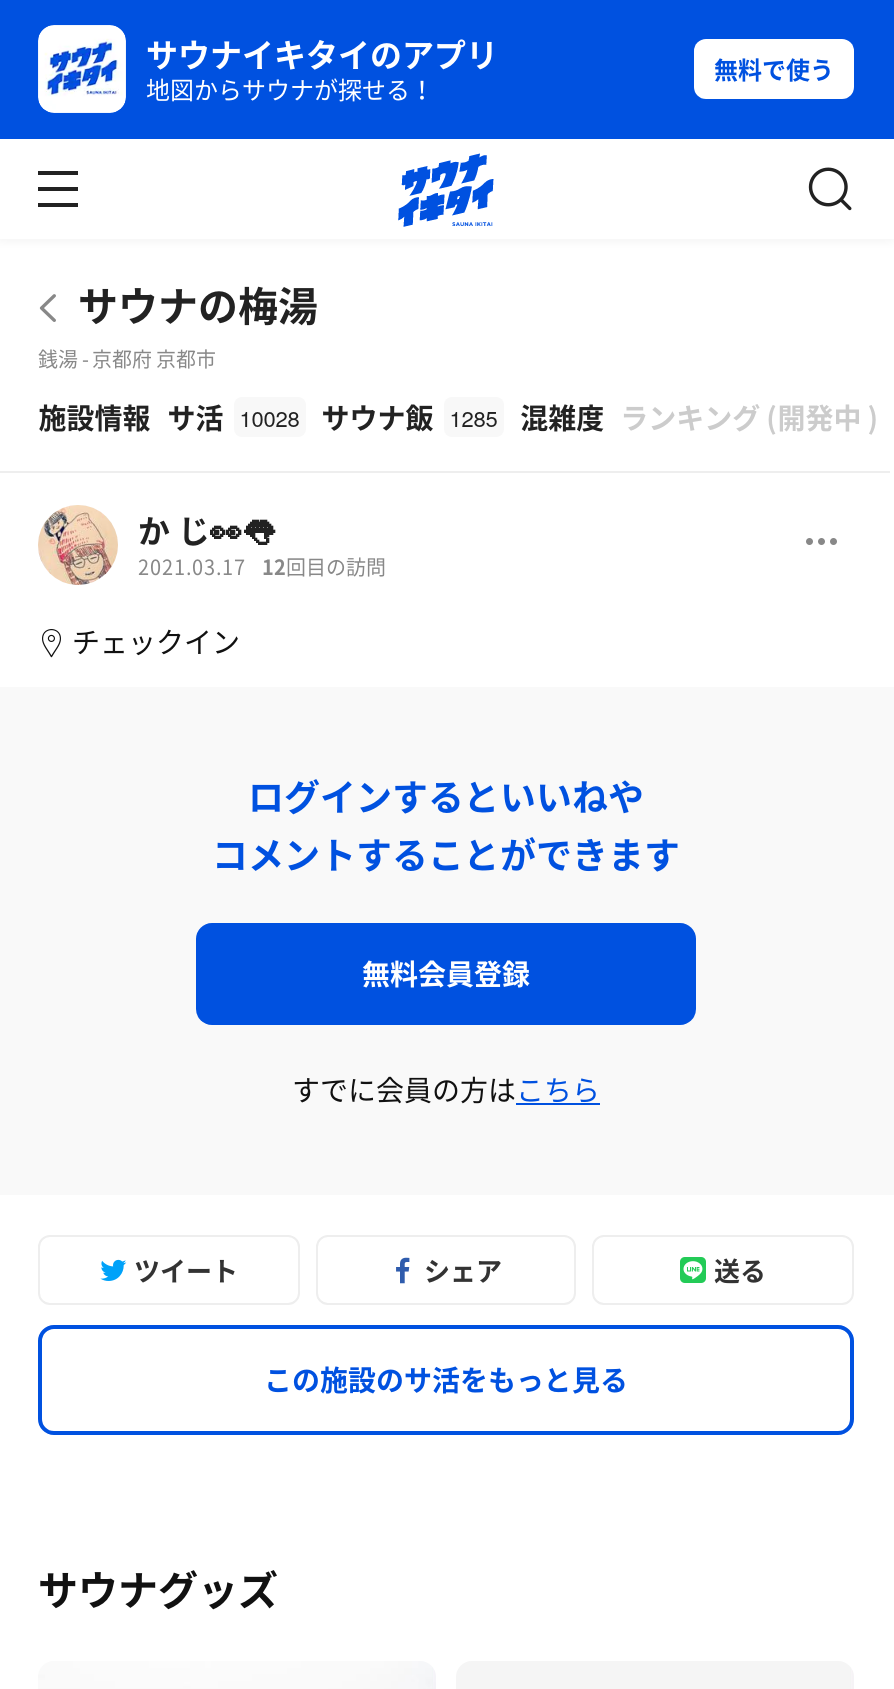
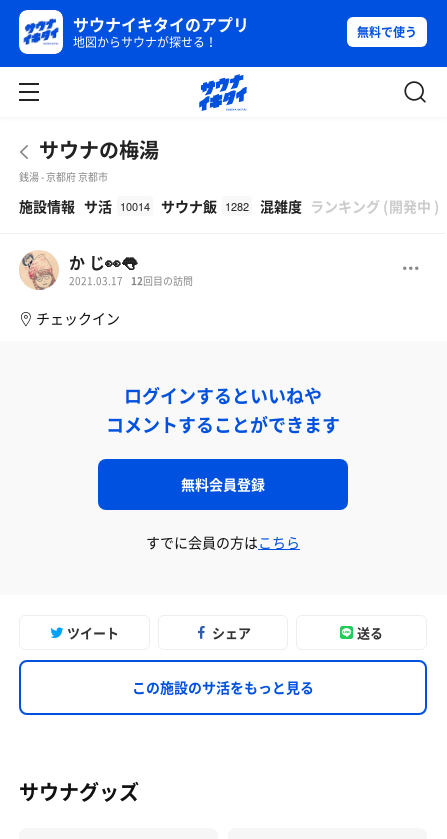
- 施設情報 サ活 10028 サウナ飯 1285 混雑度
+ 施設情報 サ活 10014 サウナ飯 1282 混雑度
